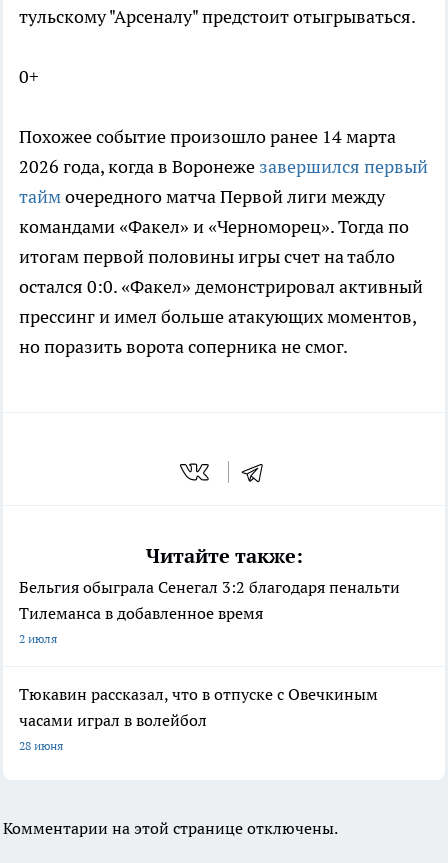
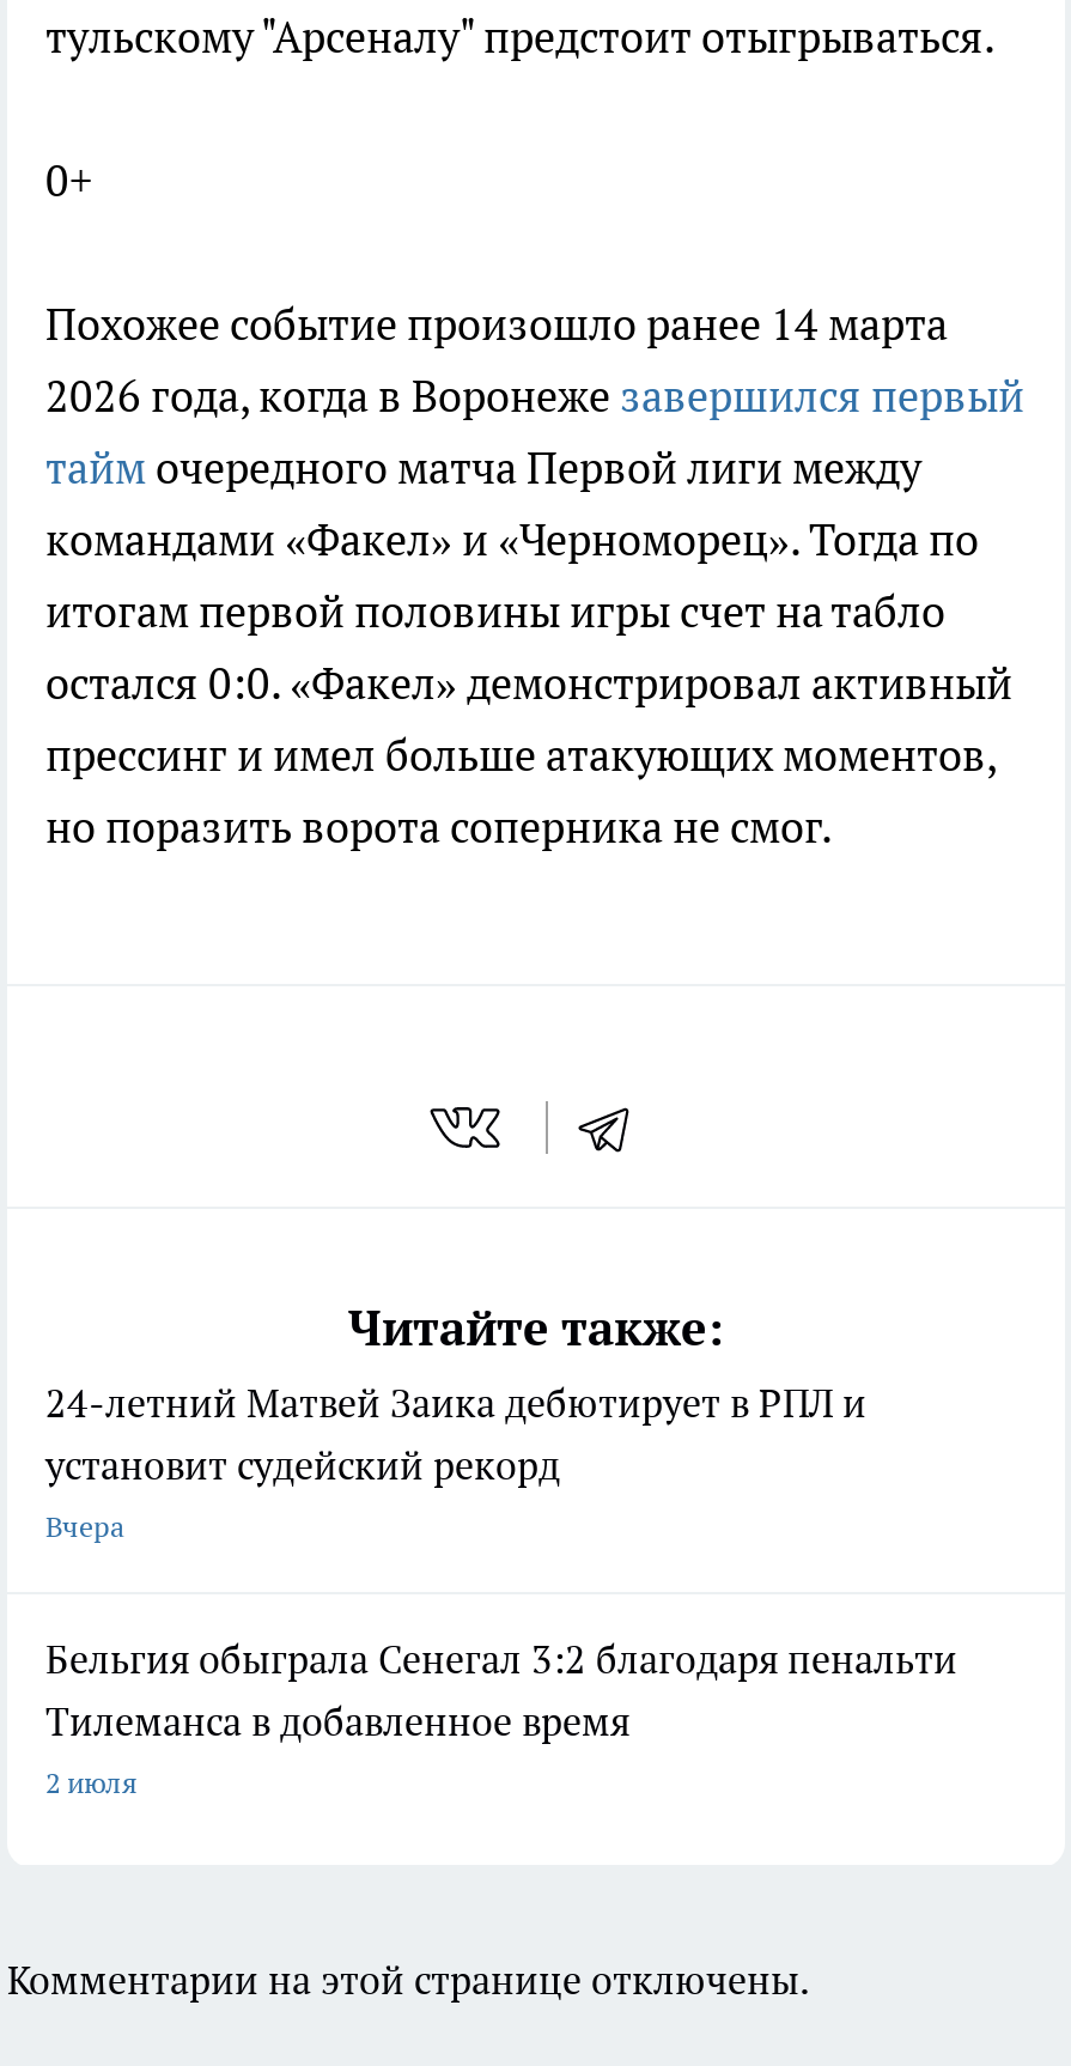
+ 24-летний Матвей Заика дебютирует в РПЛ и
+ установит судейский рекорд
+ Вчера

moved down: Бельгия обыграла Сенегал 3:2 благодаря пенальти | Тилеманса в добавленное время | 2 июля

- Тюкавин рассказал, что в отпуске с Овечкиным
- часами играл в волейбол
- 28 июня
